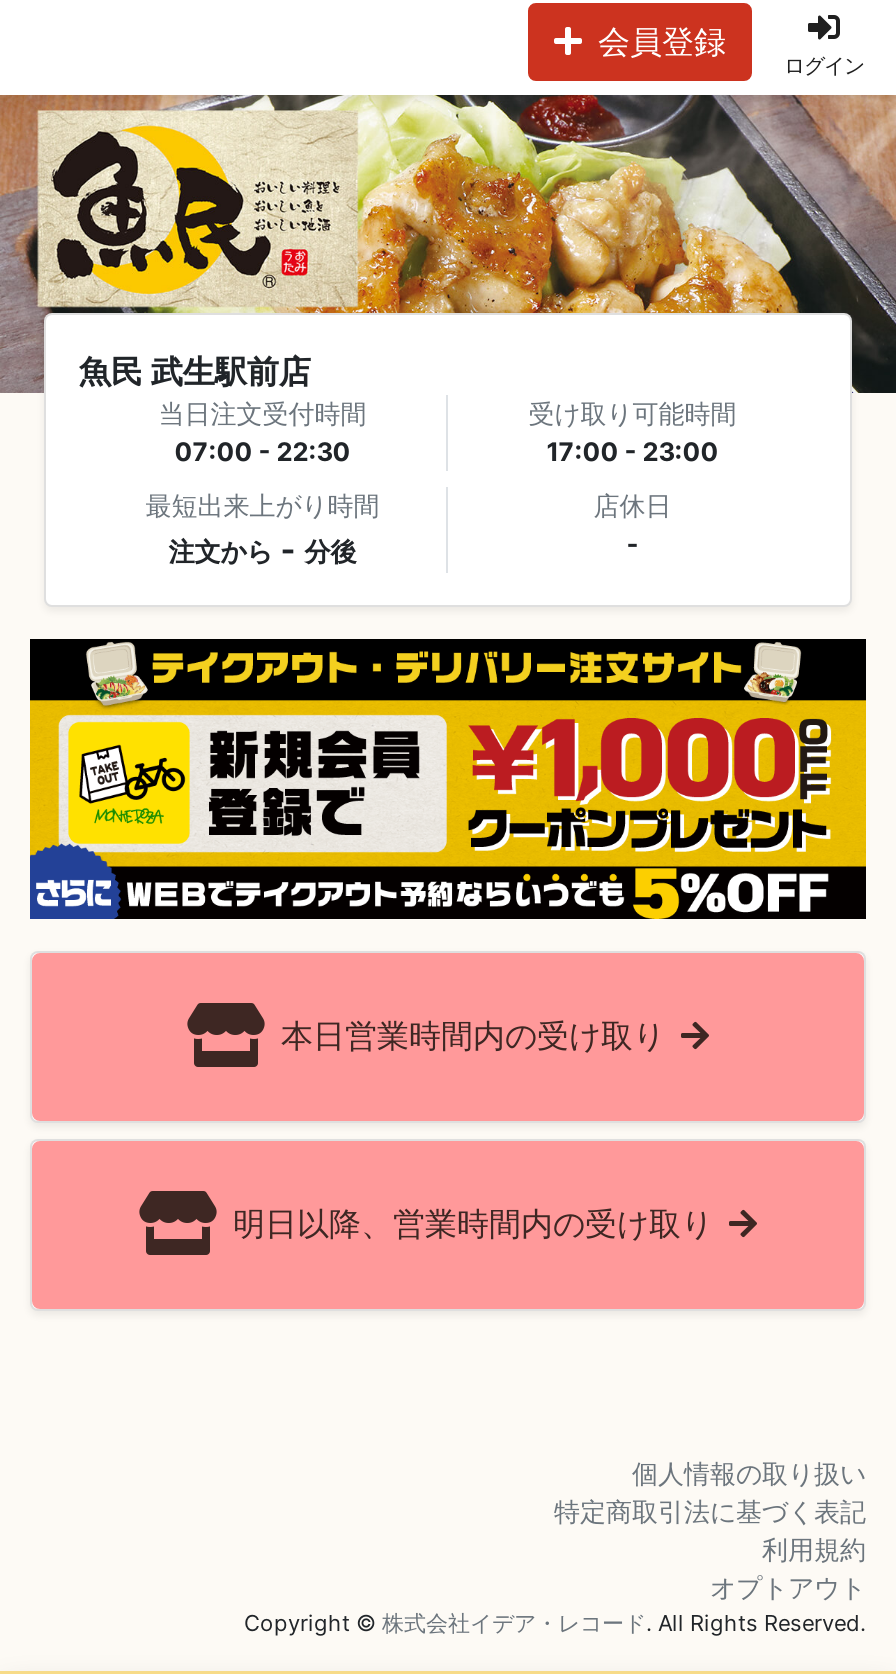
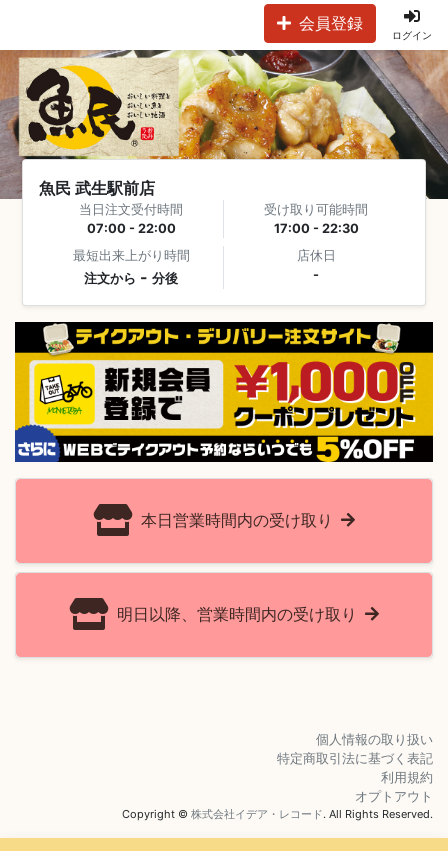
- 07:00 - 22:30
+ 07:00 - 22:00

- 17:00 - 23:00
+ 17:00 - 22:30
